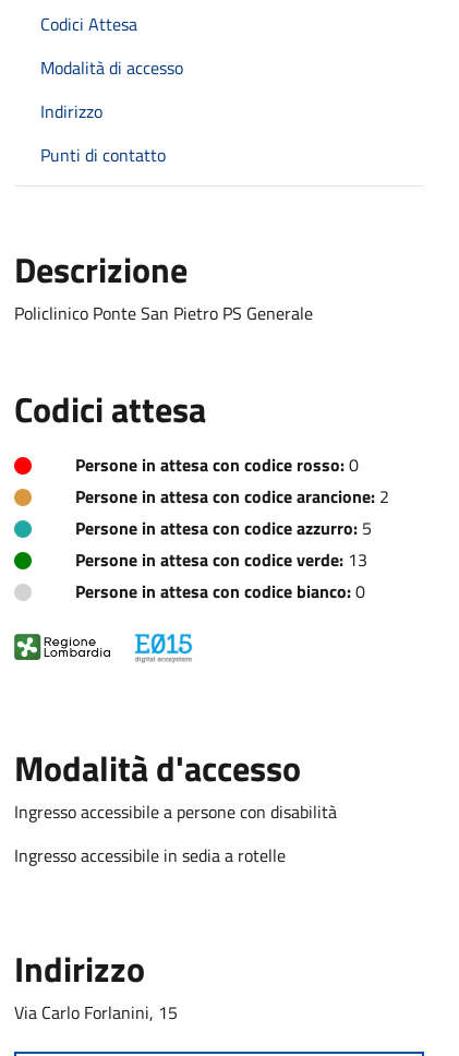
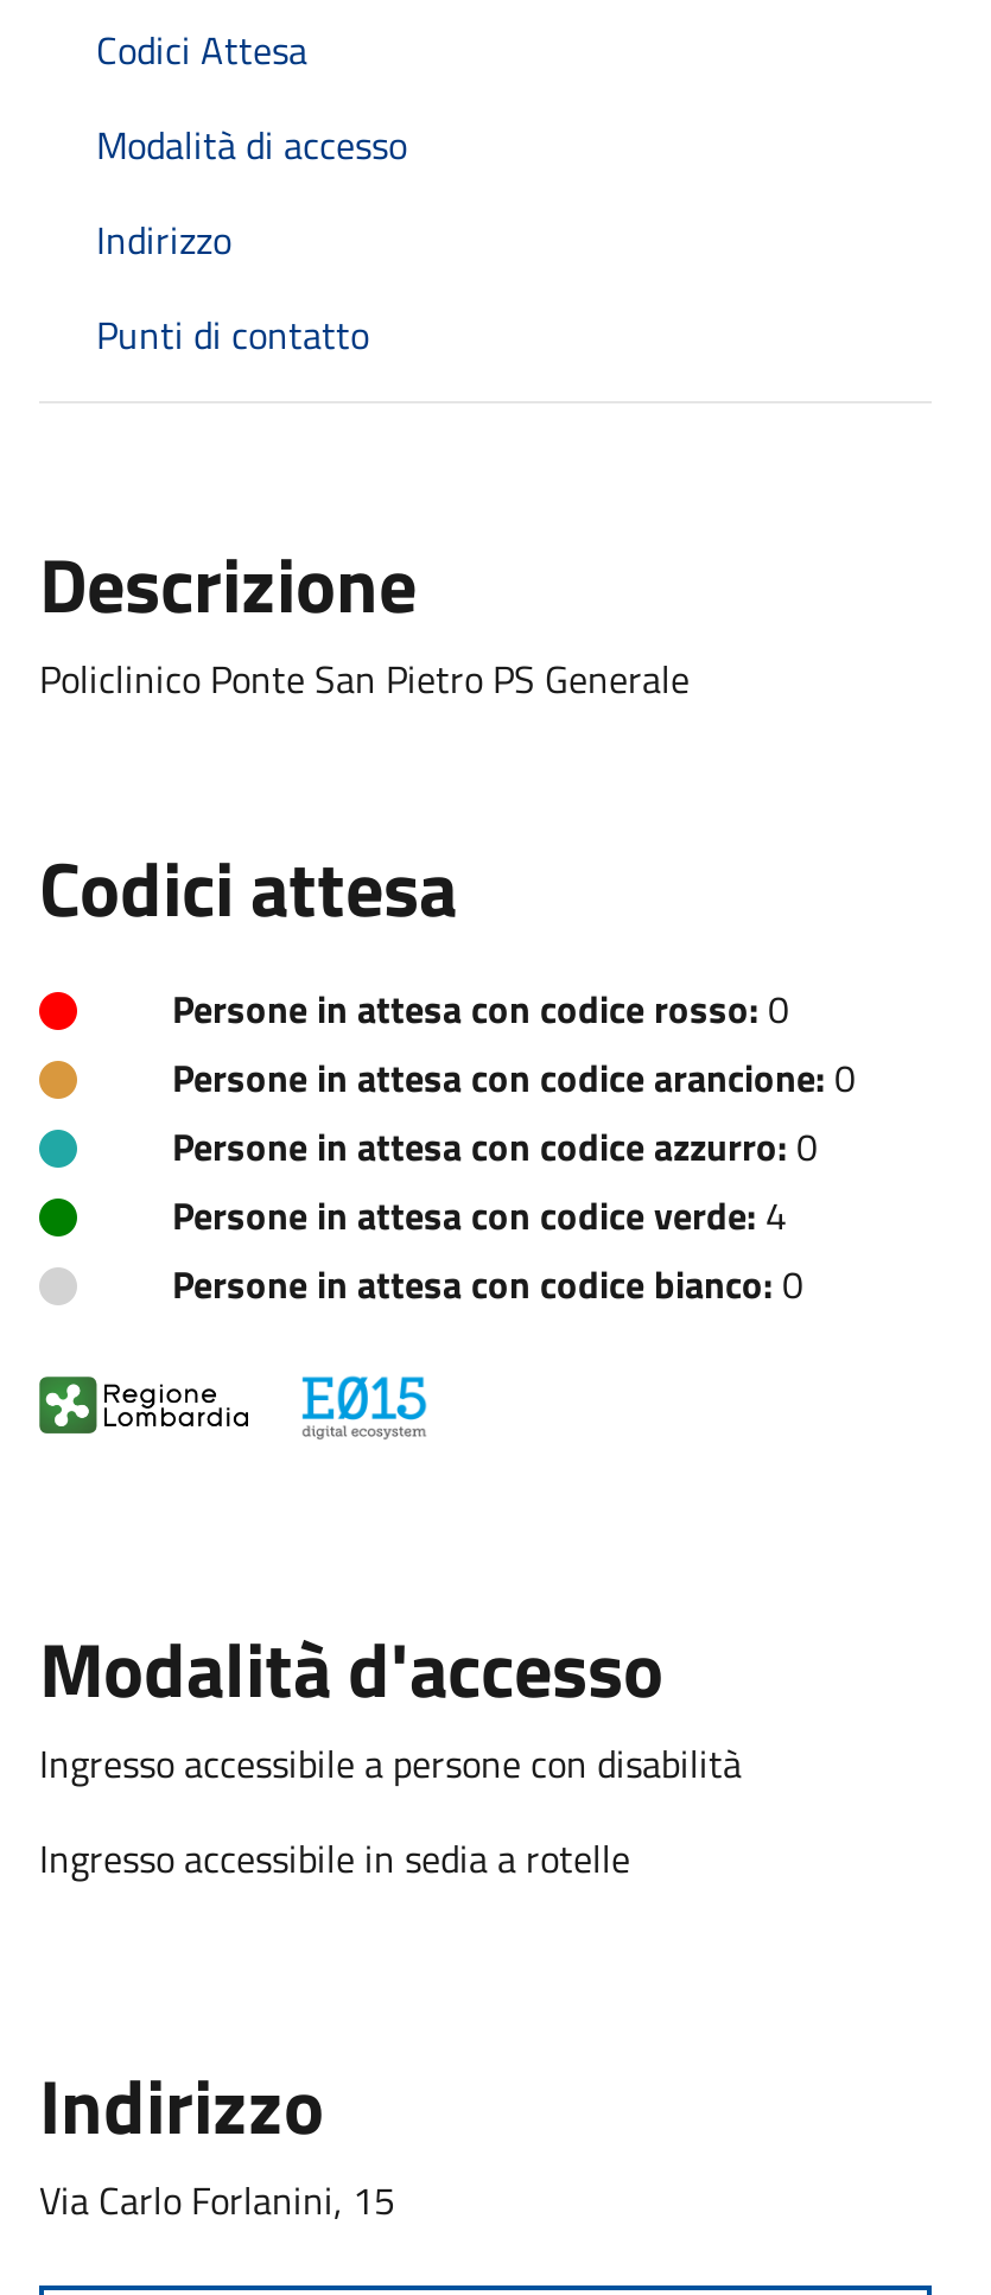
- Persone in attesa con codice arancione: 2
+ Persone in attesa con codice arancione: 0

- Persone in attesa con codice azzurro: 5
+ Persone in attesa con codice azzurro: 0

- Persone in attesa con codice verde: 13
+ Persone in attesa con codice verde: 4
